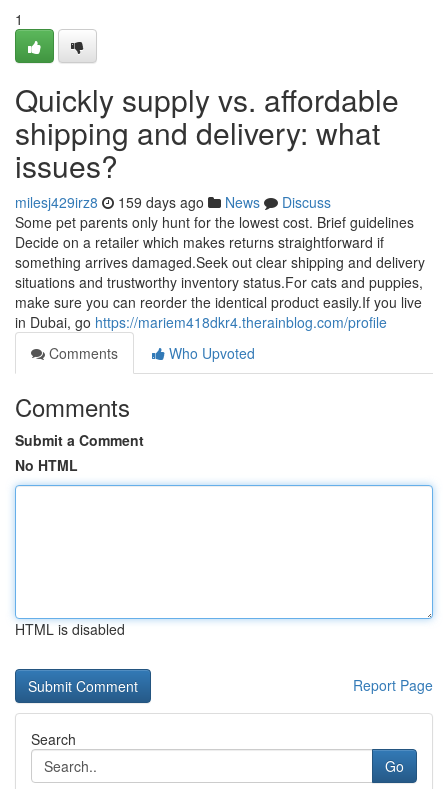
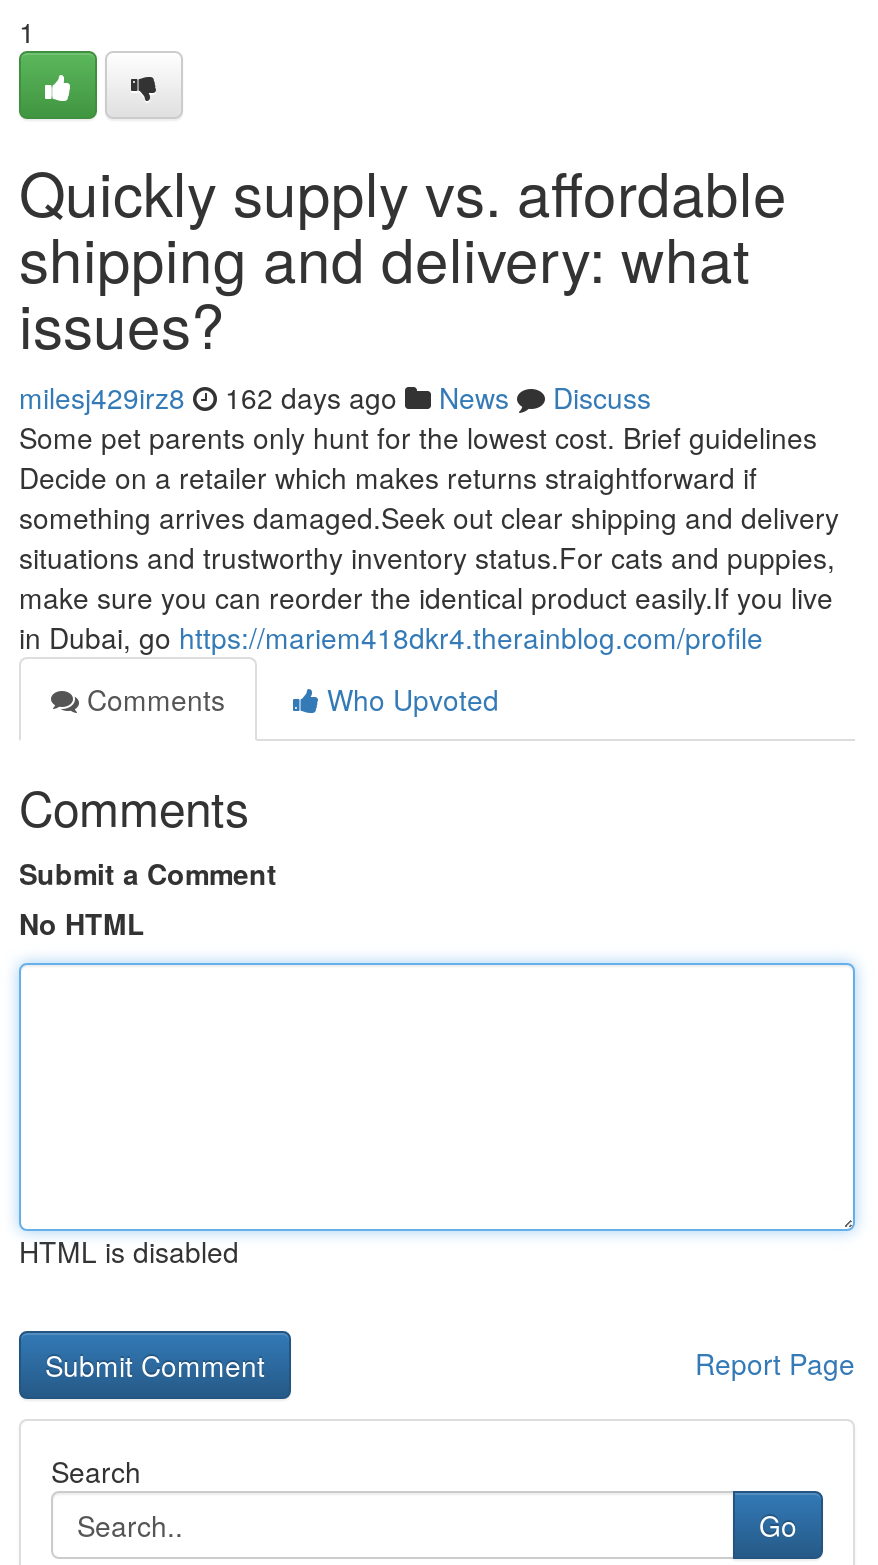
- milesj429irz8 159 days ago News Discuss
+ milesj429irz8 162 days ago News Discuss
